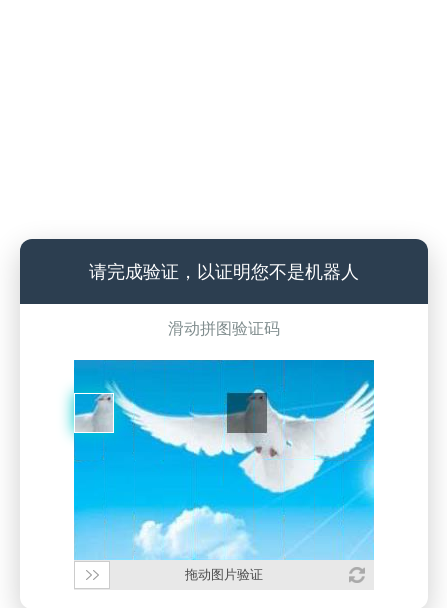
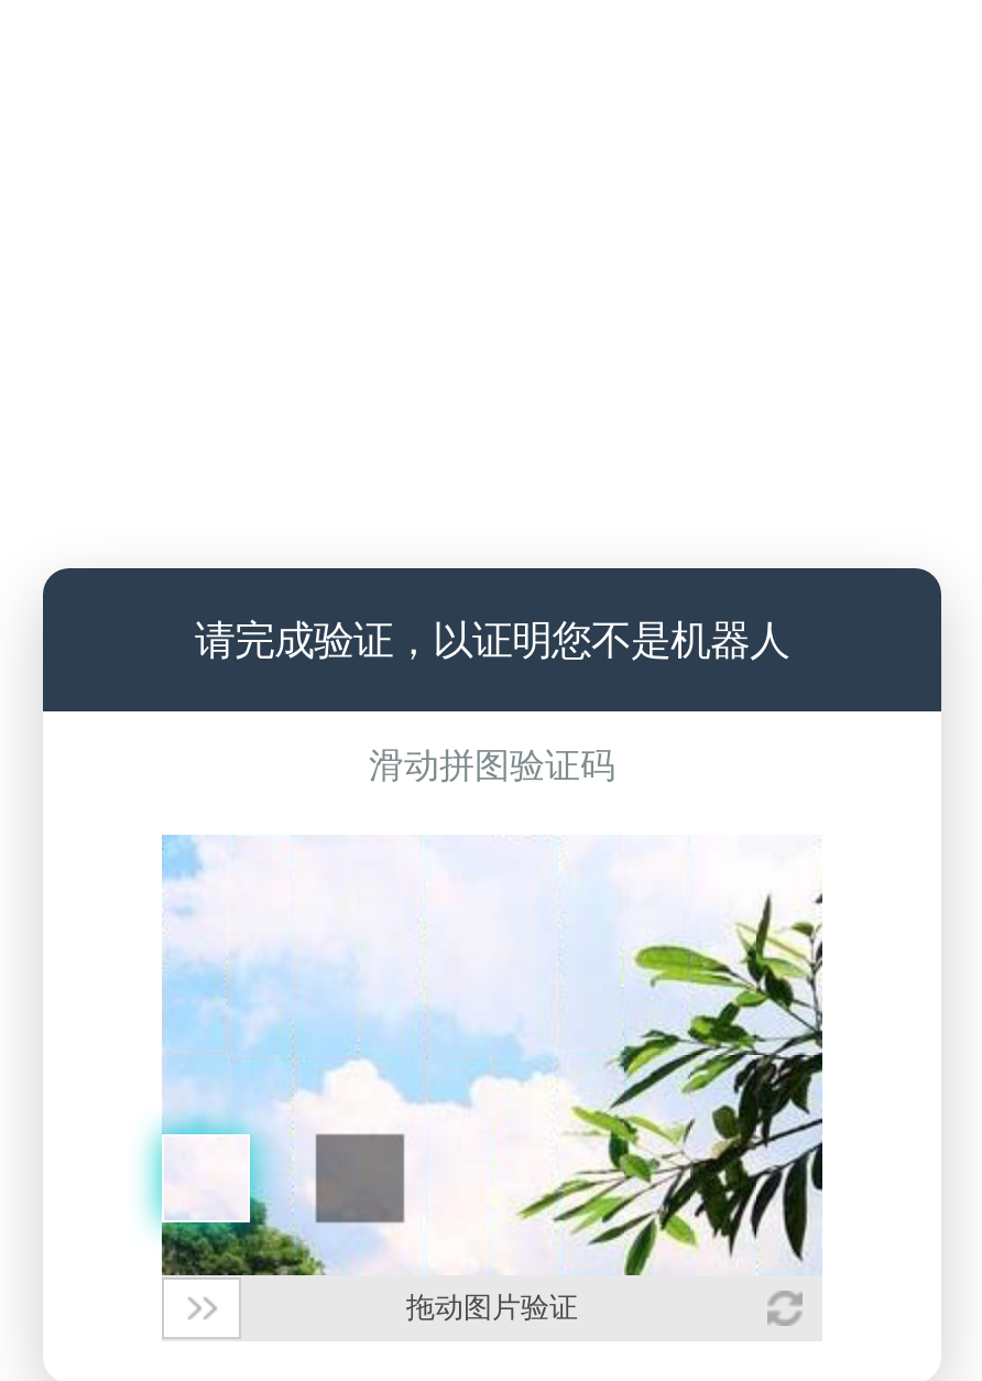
- [image]
+ [image]
